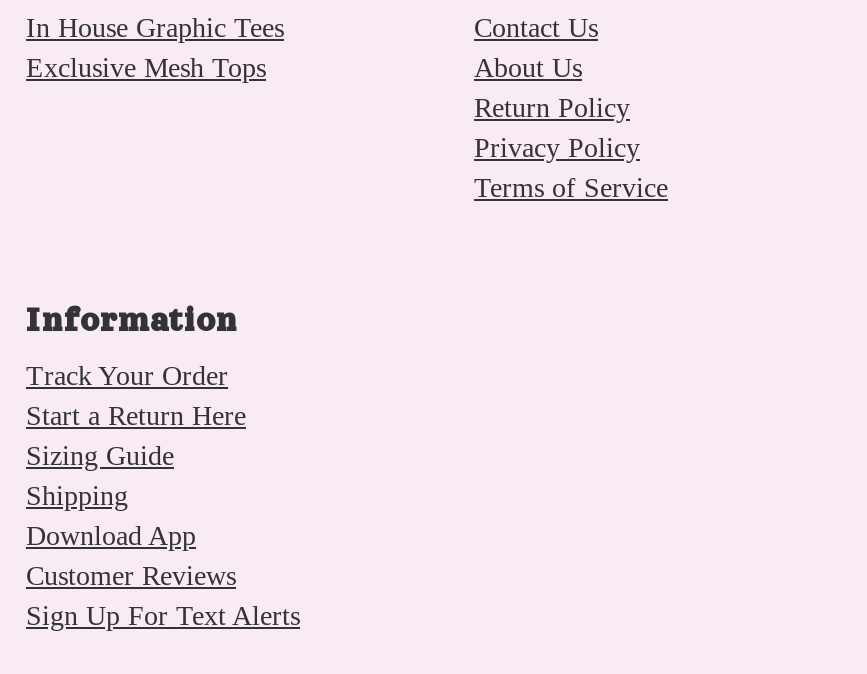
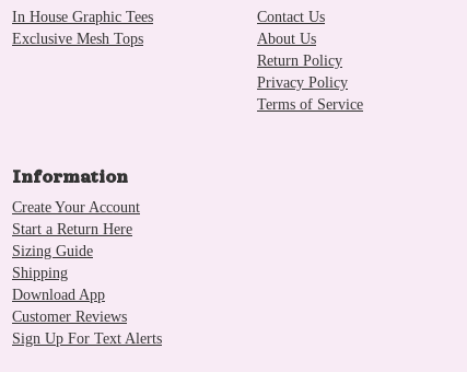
- Track Your Order
+ Create Your Account
